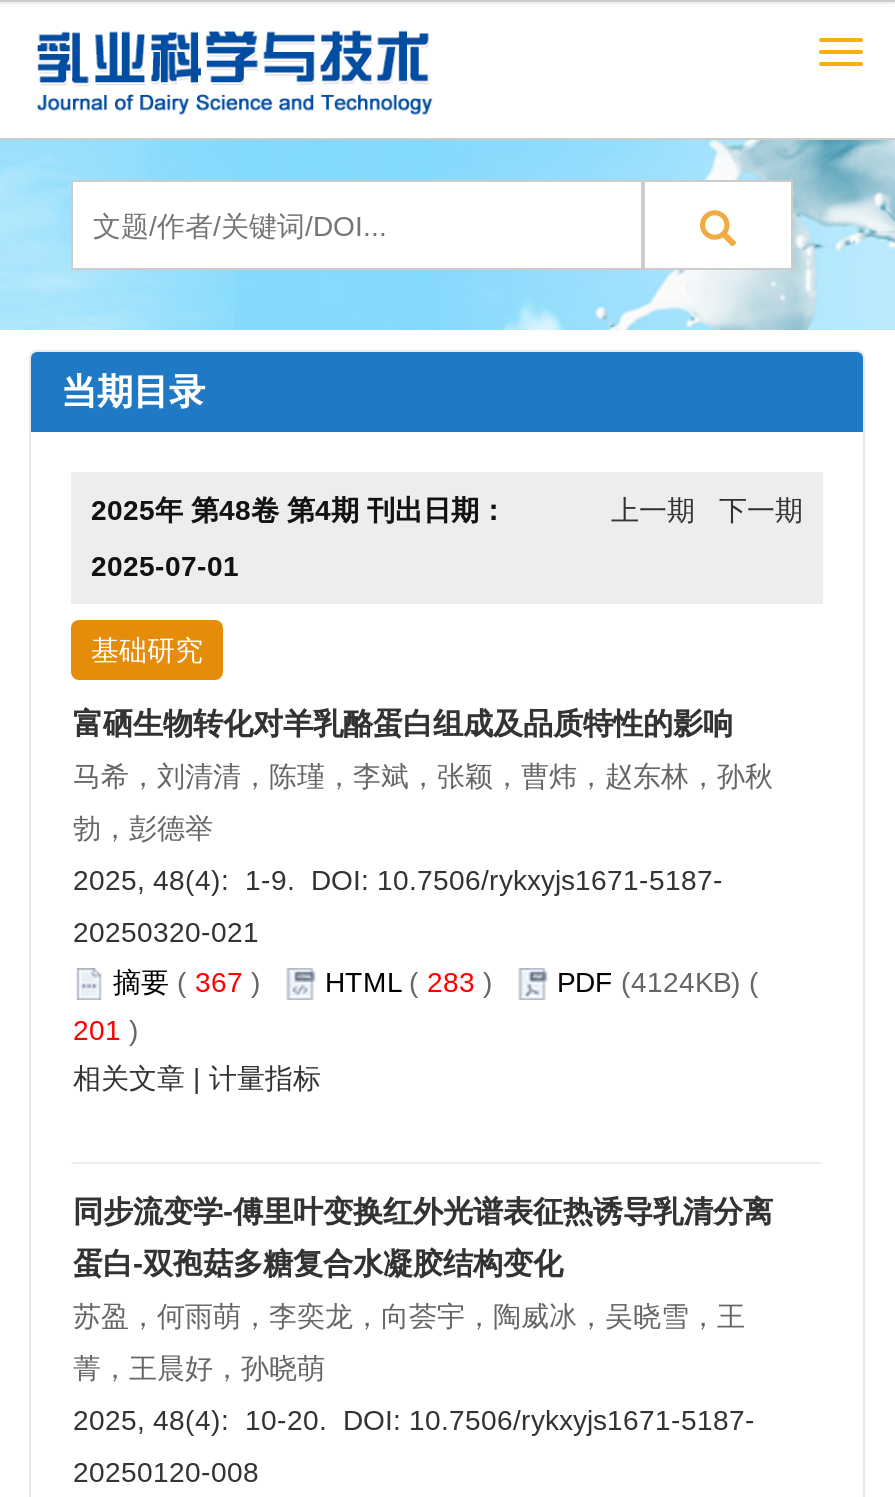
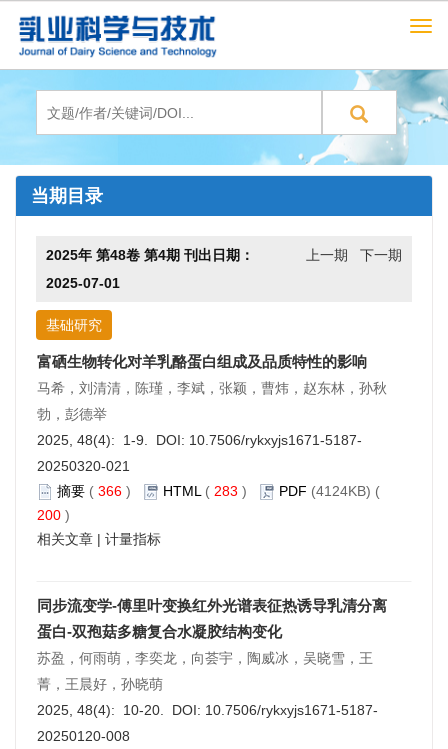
- 摘要(367) HTML ( 283) PDF (4124KB) (
+ 摘要(366) HTML ( 283) PDF (4124KB) (

- 201)
+ 200)
